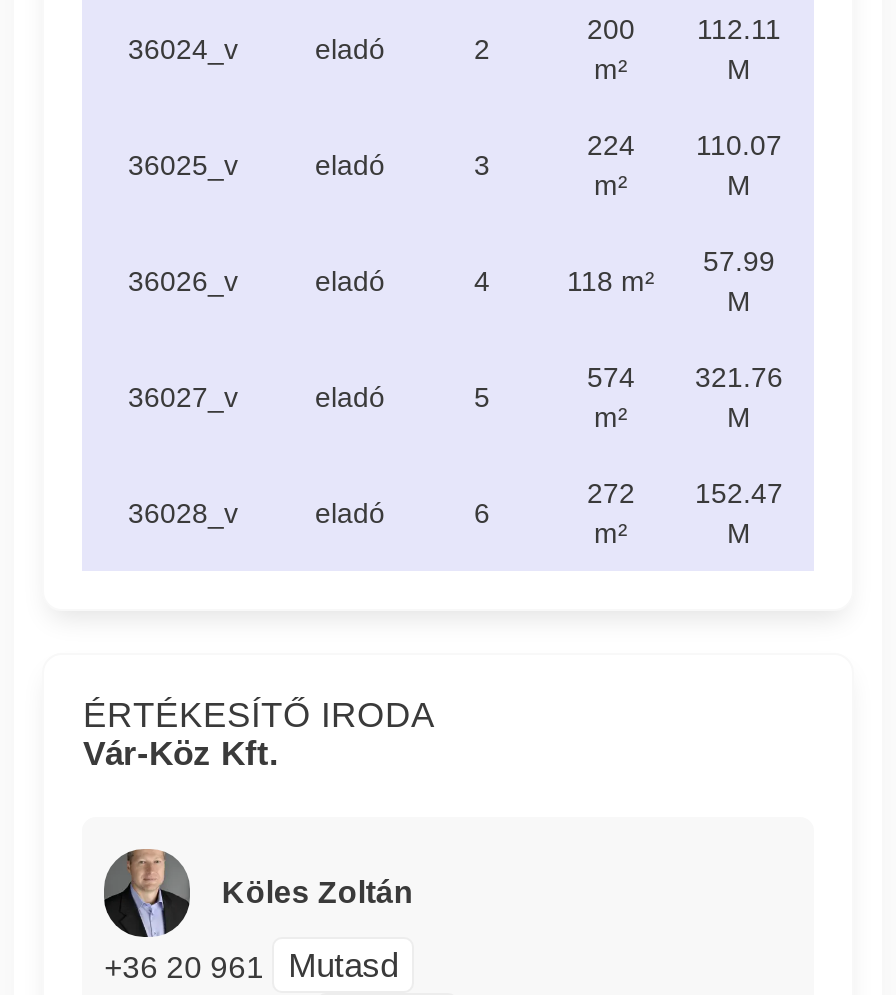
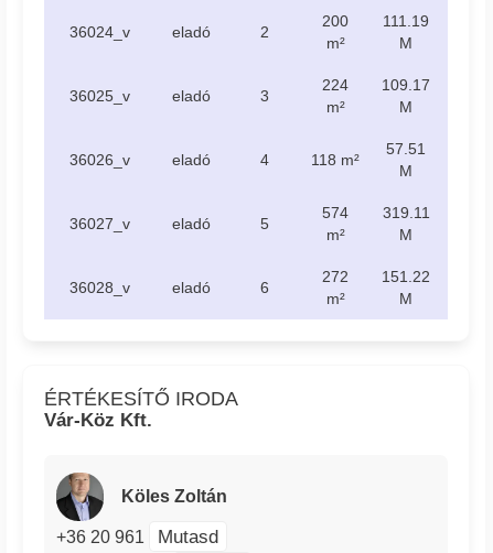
- 200 112.11
+ 200 111.19

- 224 110.07
+ 224 109.17

- 57.99
+ 57.51

- 574 321.76
+ 574 319.11

- 272 152.47
+ 272 151.22
